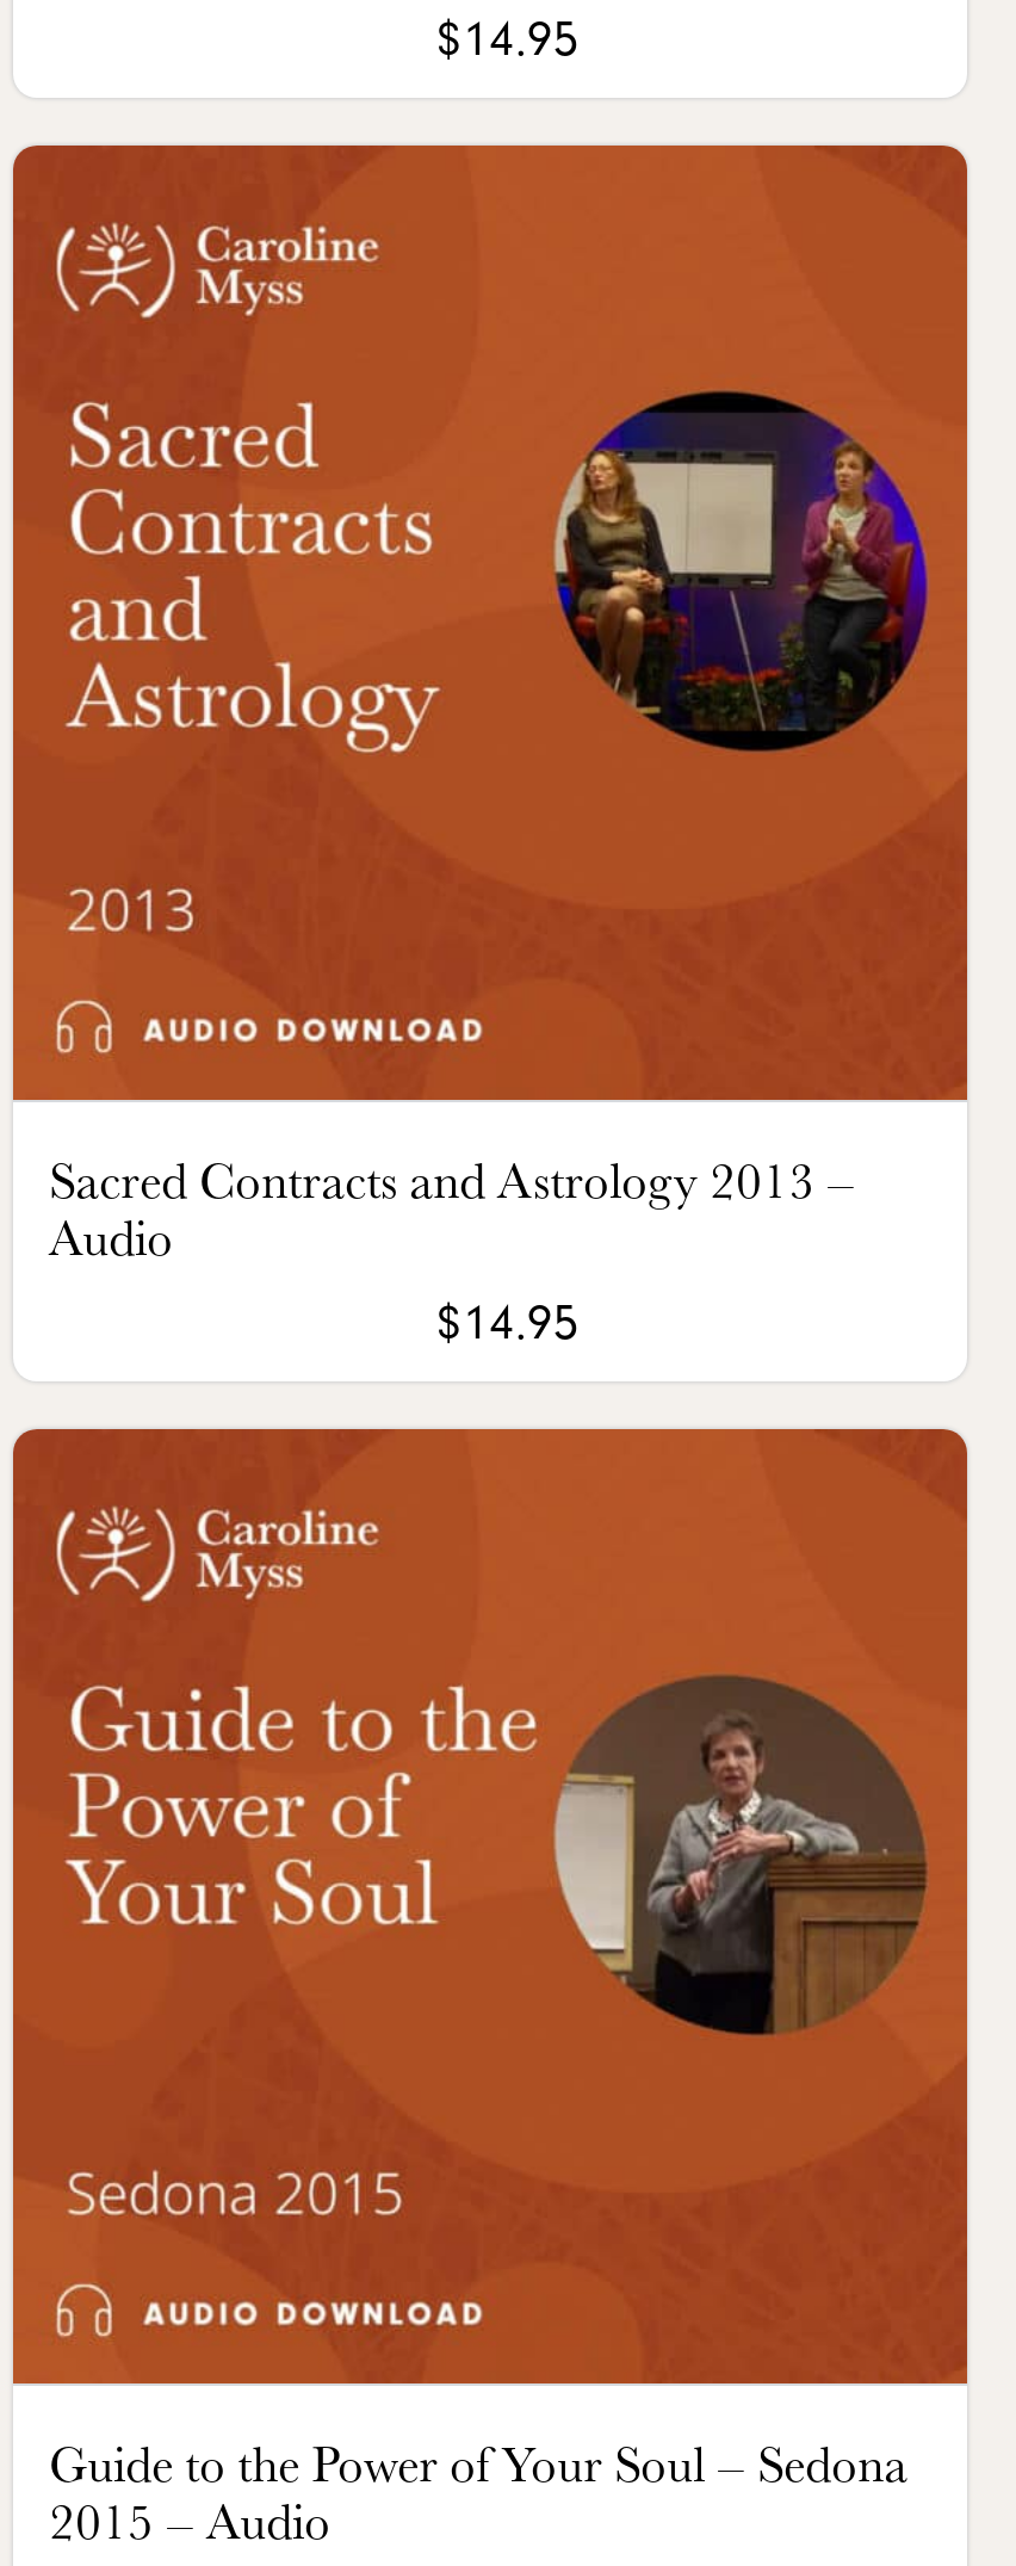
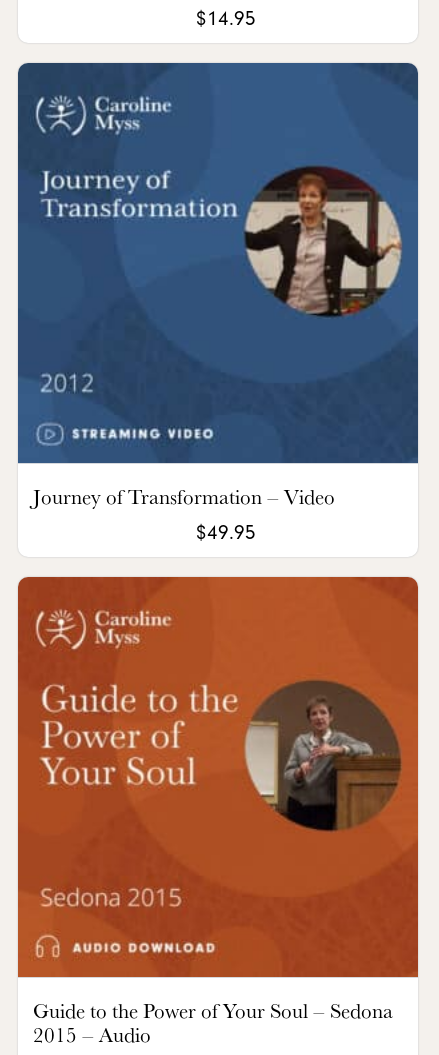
- [image]
- Sacred Contracts and Astrology 2013 –
- Audio
- $14.95
+ [image]
+ Journey of Transformation – Video
+ $49.95
